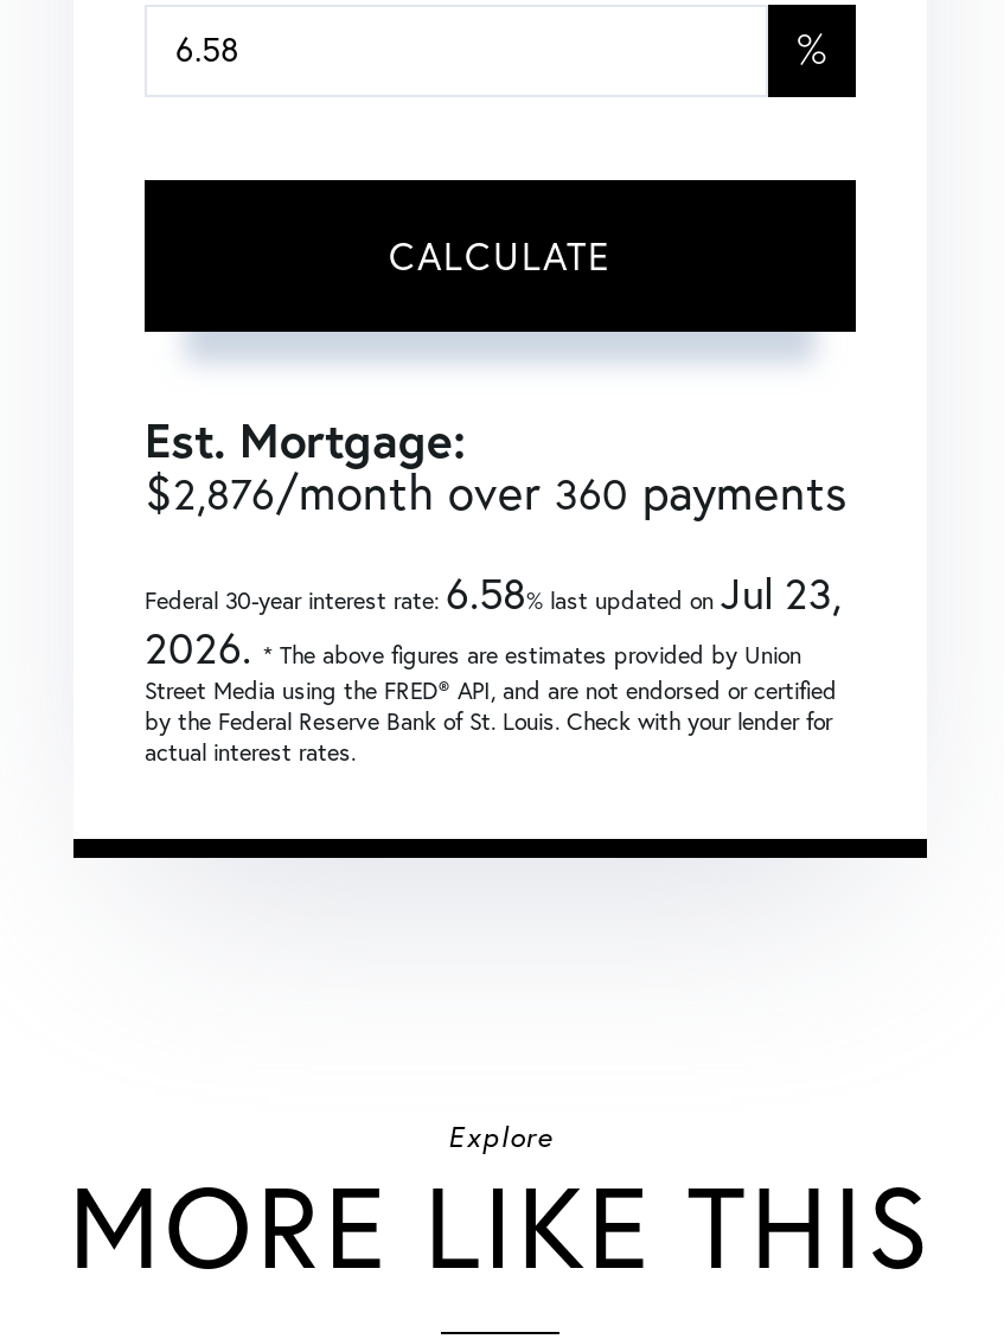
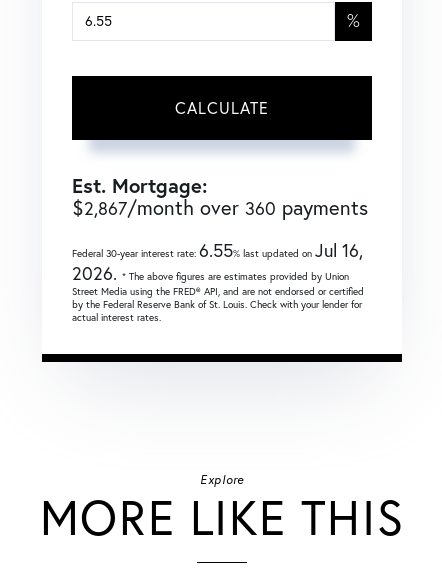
- $2,876/month over 360 payments
+ $2,867/month over 360 payments

- Federal 30-year interest rate: 6.58% last updated onJul 23,
+ Federal 30-year interest rate: 6.55% last updated onJul 16,
